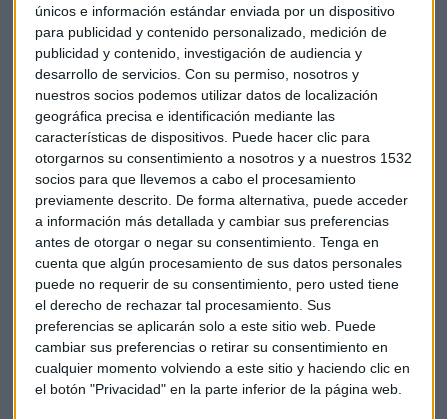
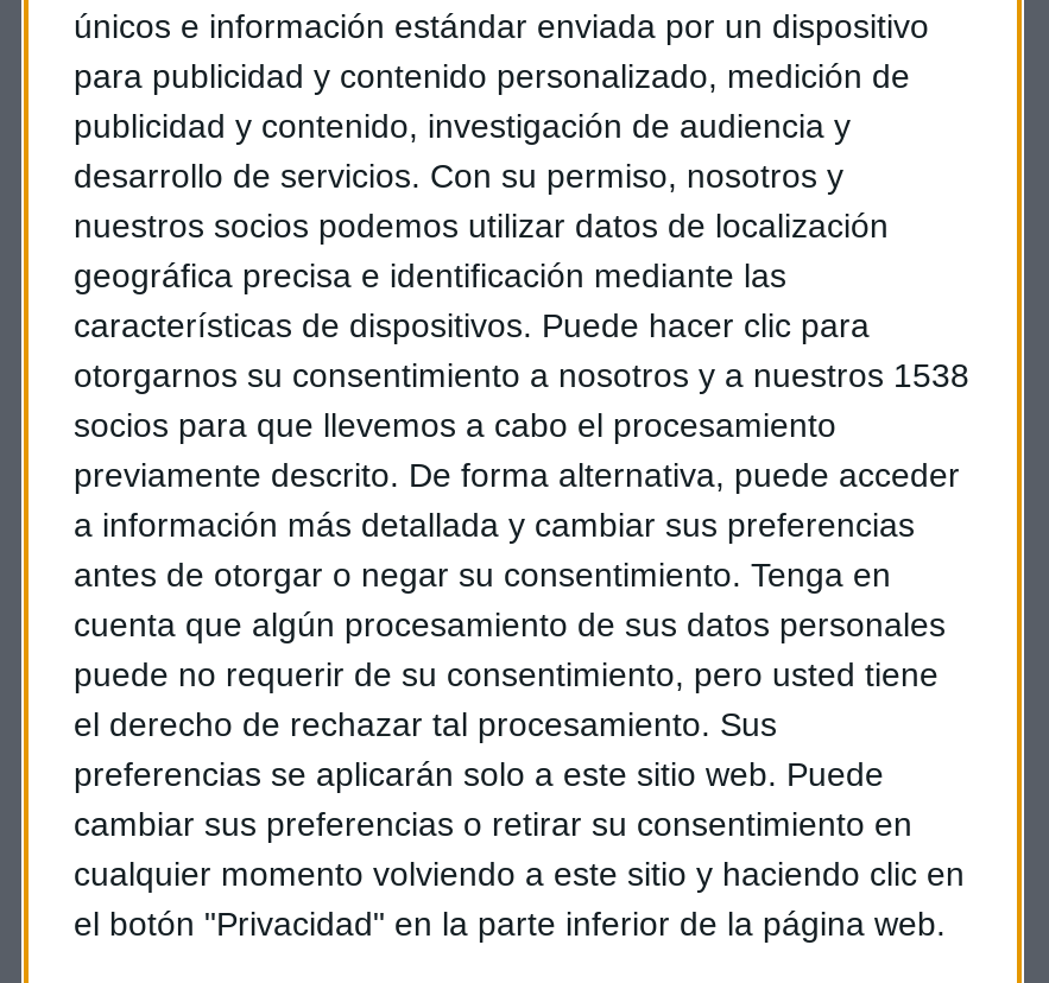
- otorgarnos su consentimiento a nosotros y a nuestros 1532
+ otorgarnos su consentimiento a nosotros y a nuestros 1538
